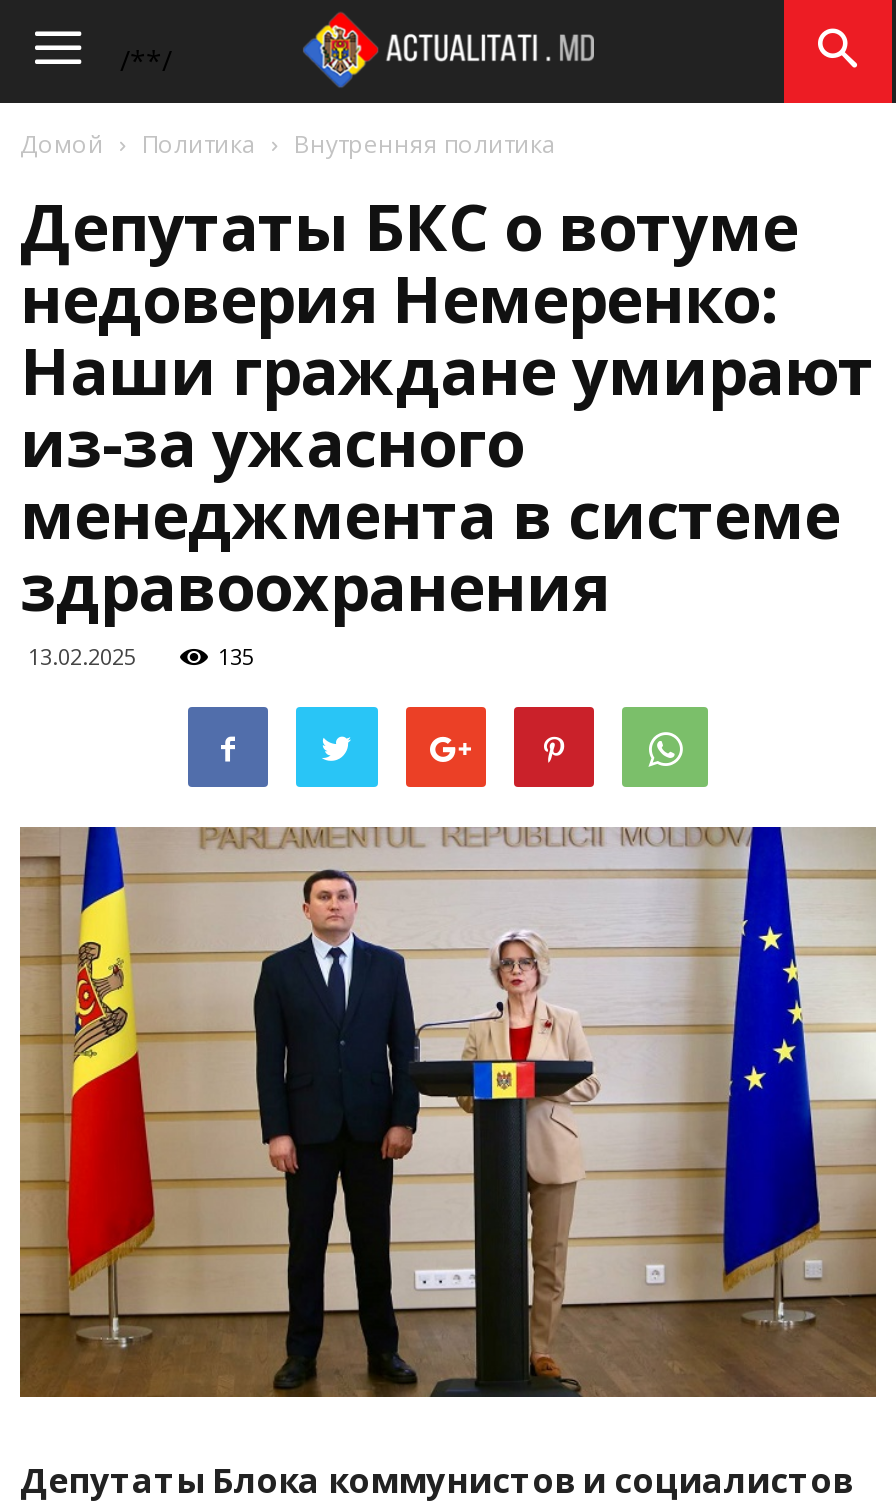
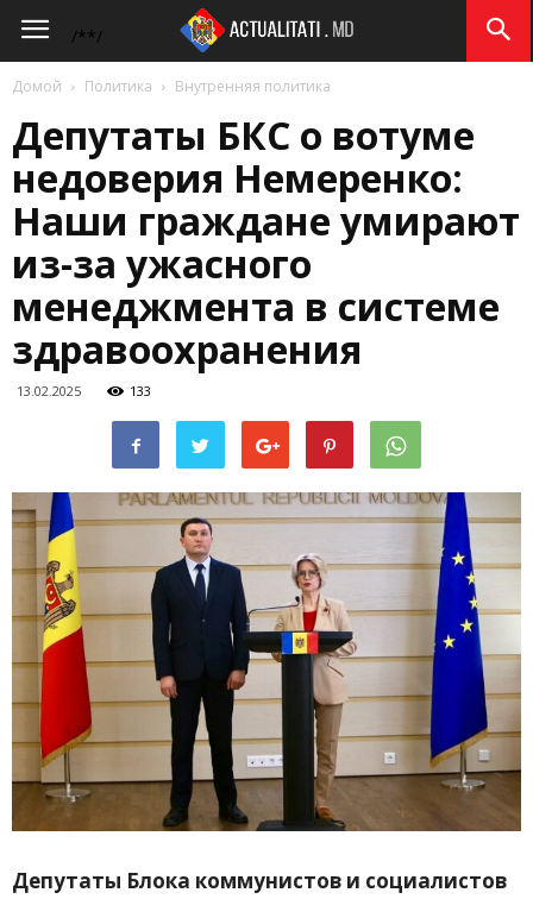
- 135
+ 133
